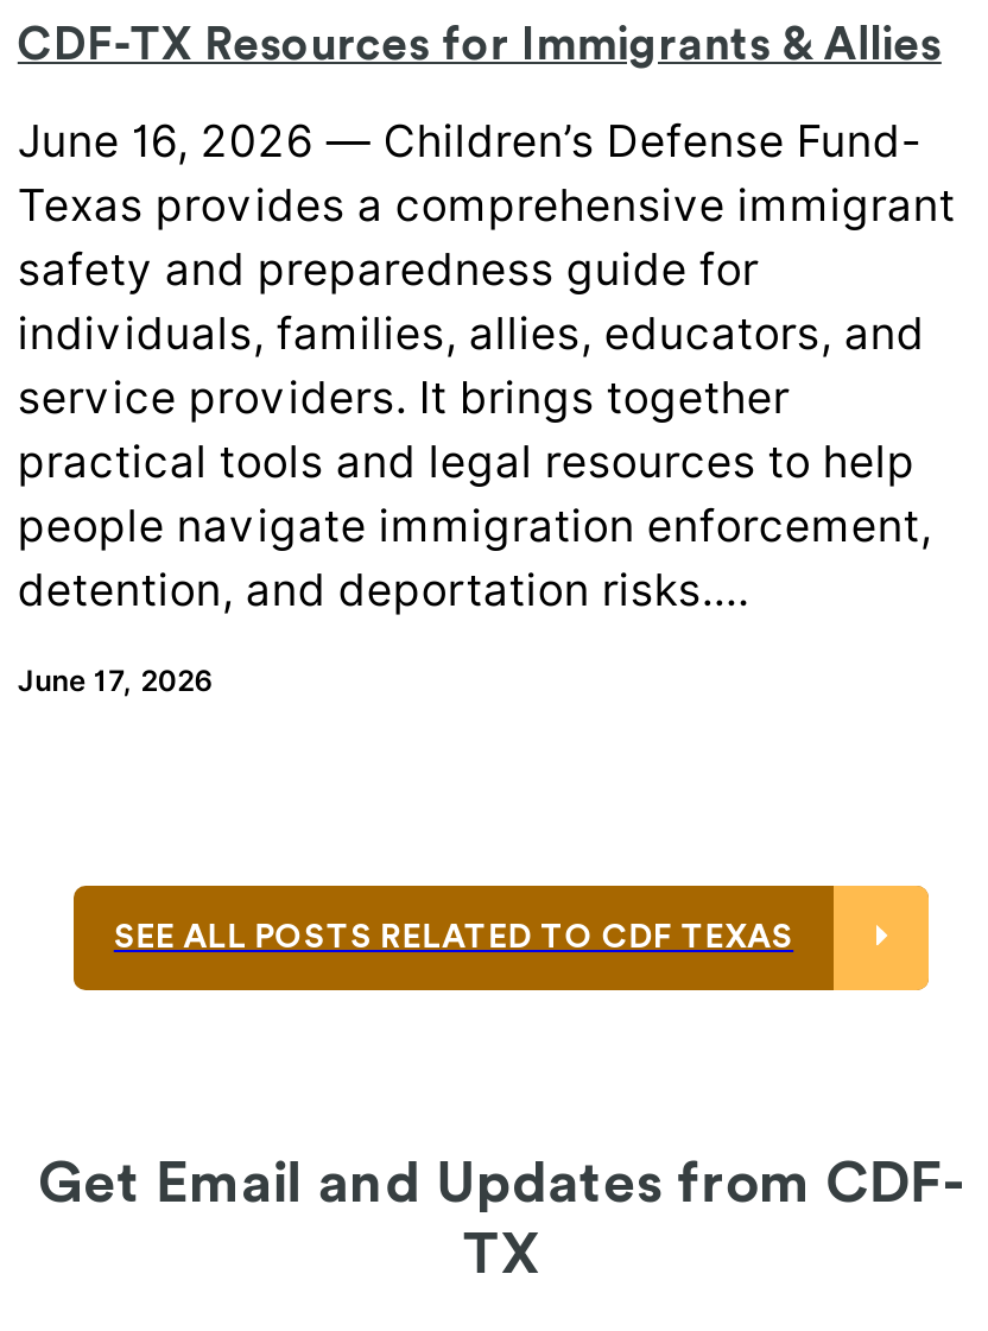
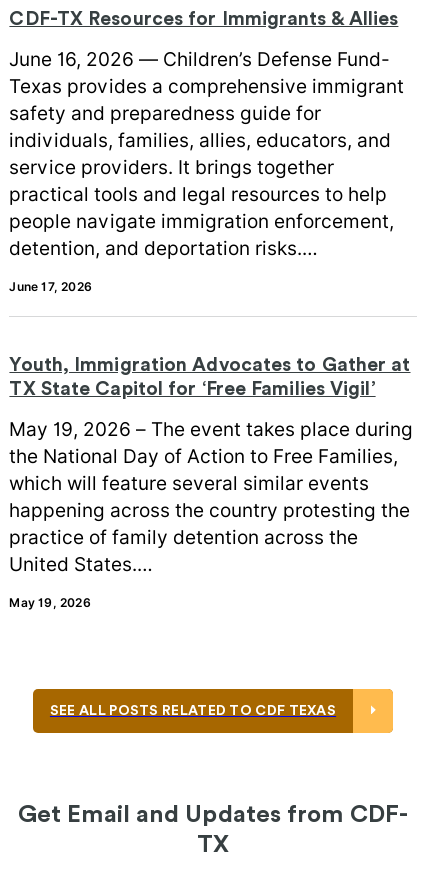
+ Youth, Immigration Advocates to Gather at
+ TX State Capitol for ‘Free Families Vigil’
+ May 19, 2026 – The event takes place during
+ the National Day of Action to Free Families,
+ which will feature several similar events
+ happening across the country protesting the
+ practice of family detention across the
+ United States.…
+ May 19, 2026
